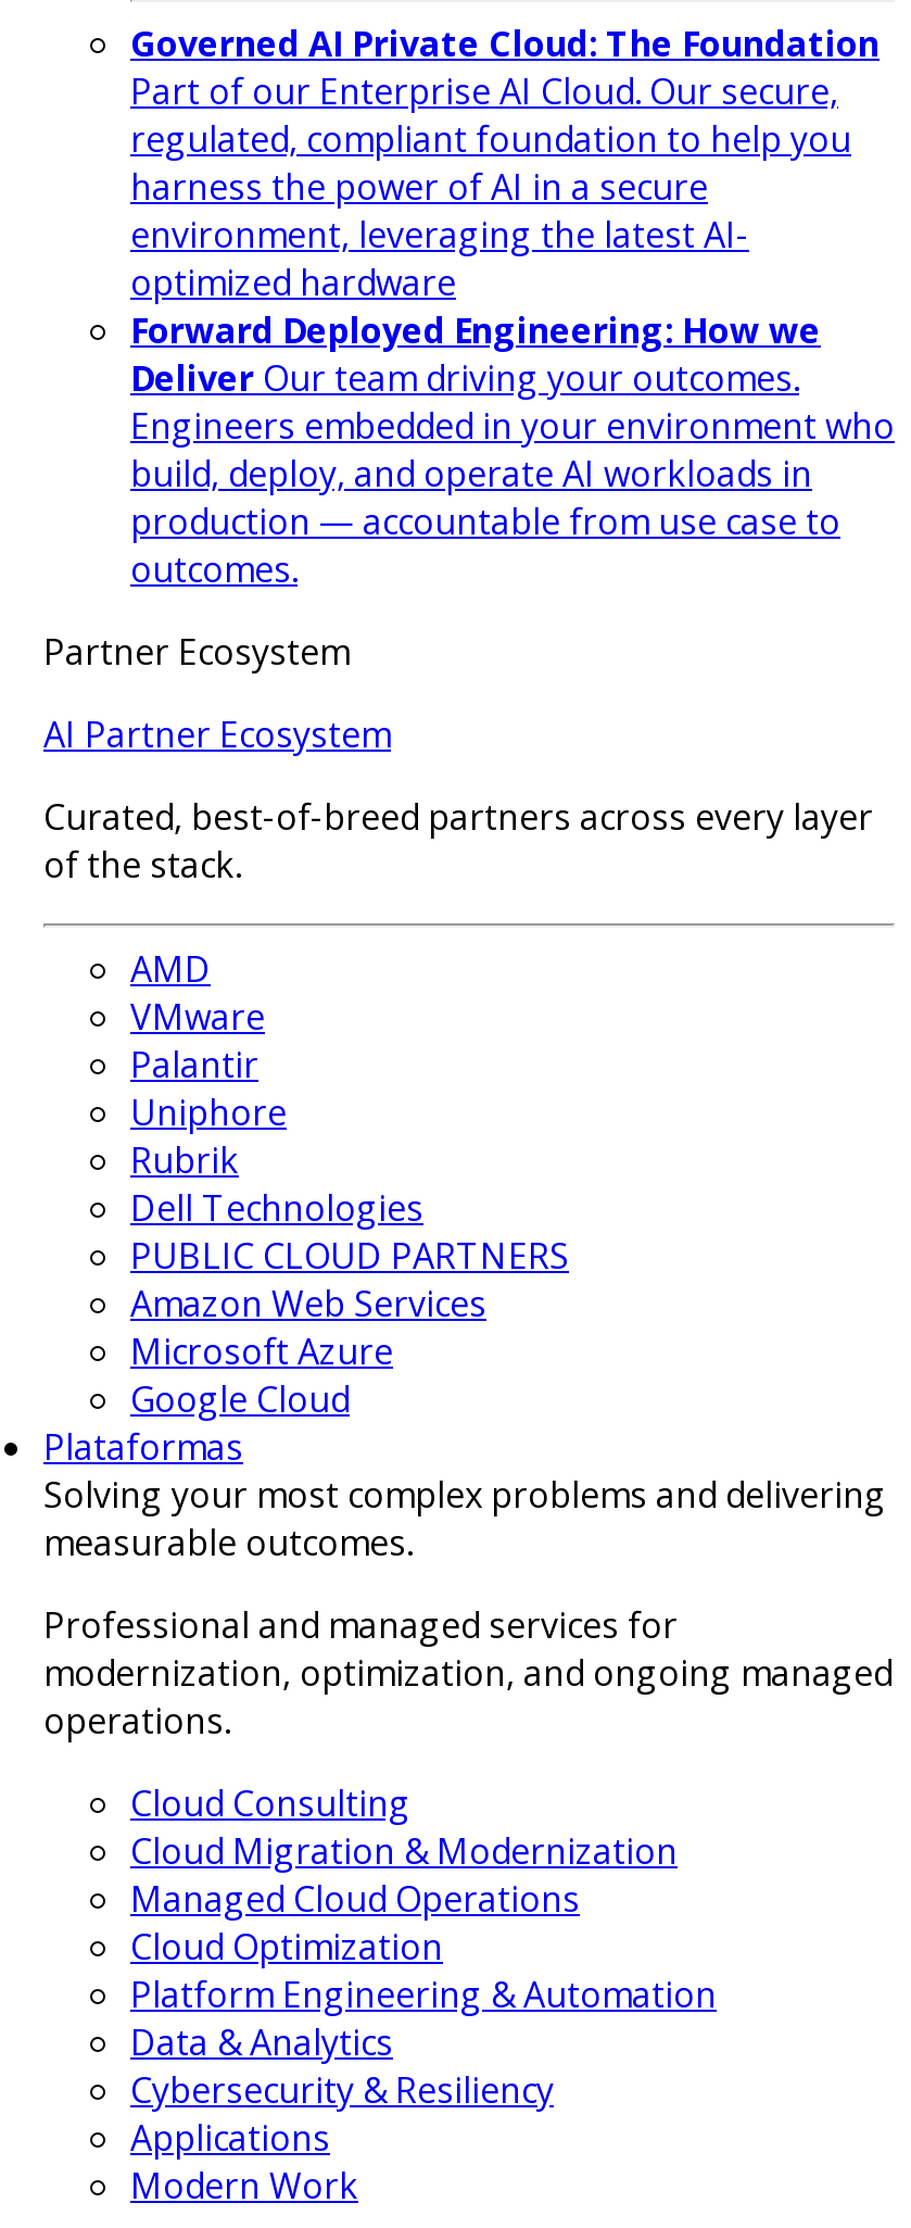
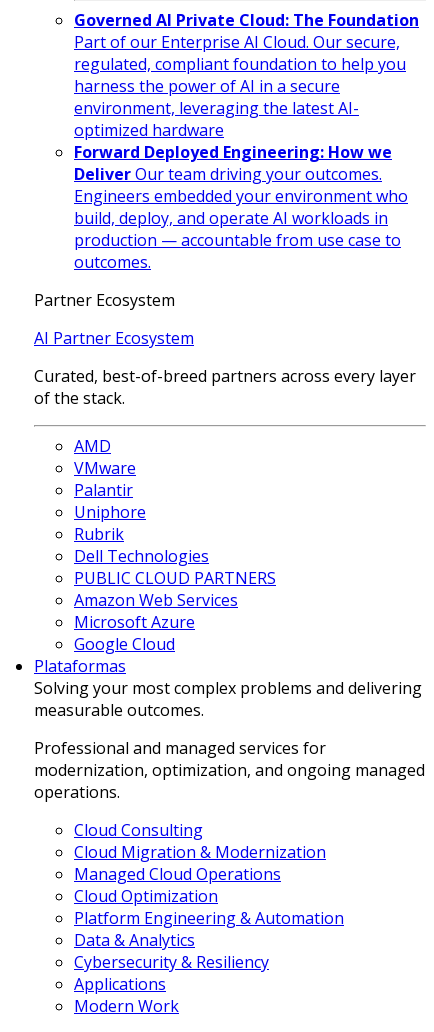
- Engineers embedded in your environment who
+ Engineers embedded your environment who
